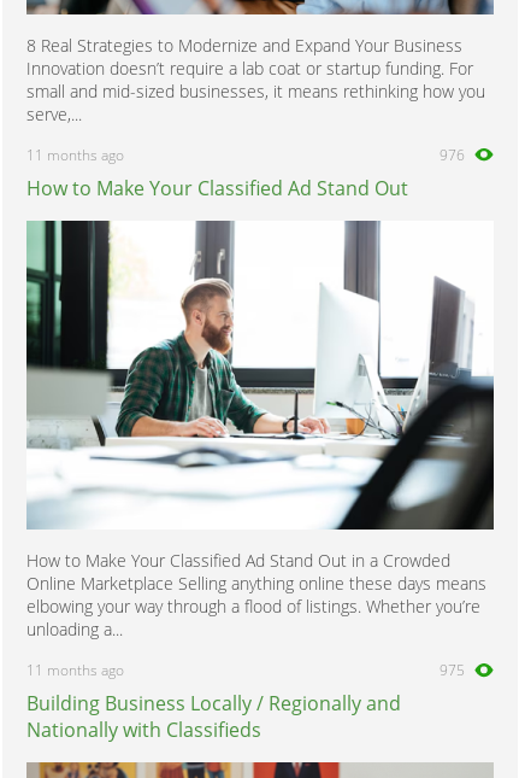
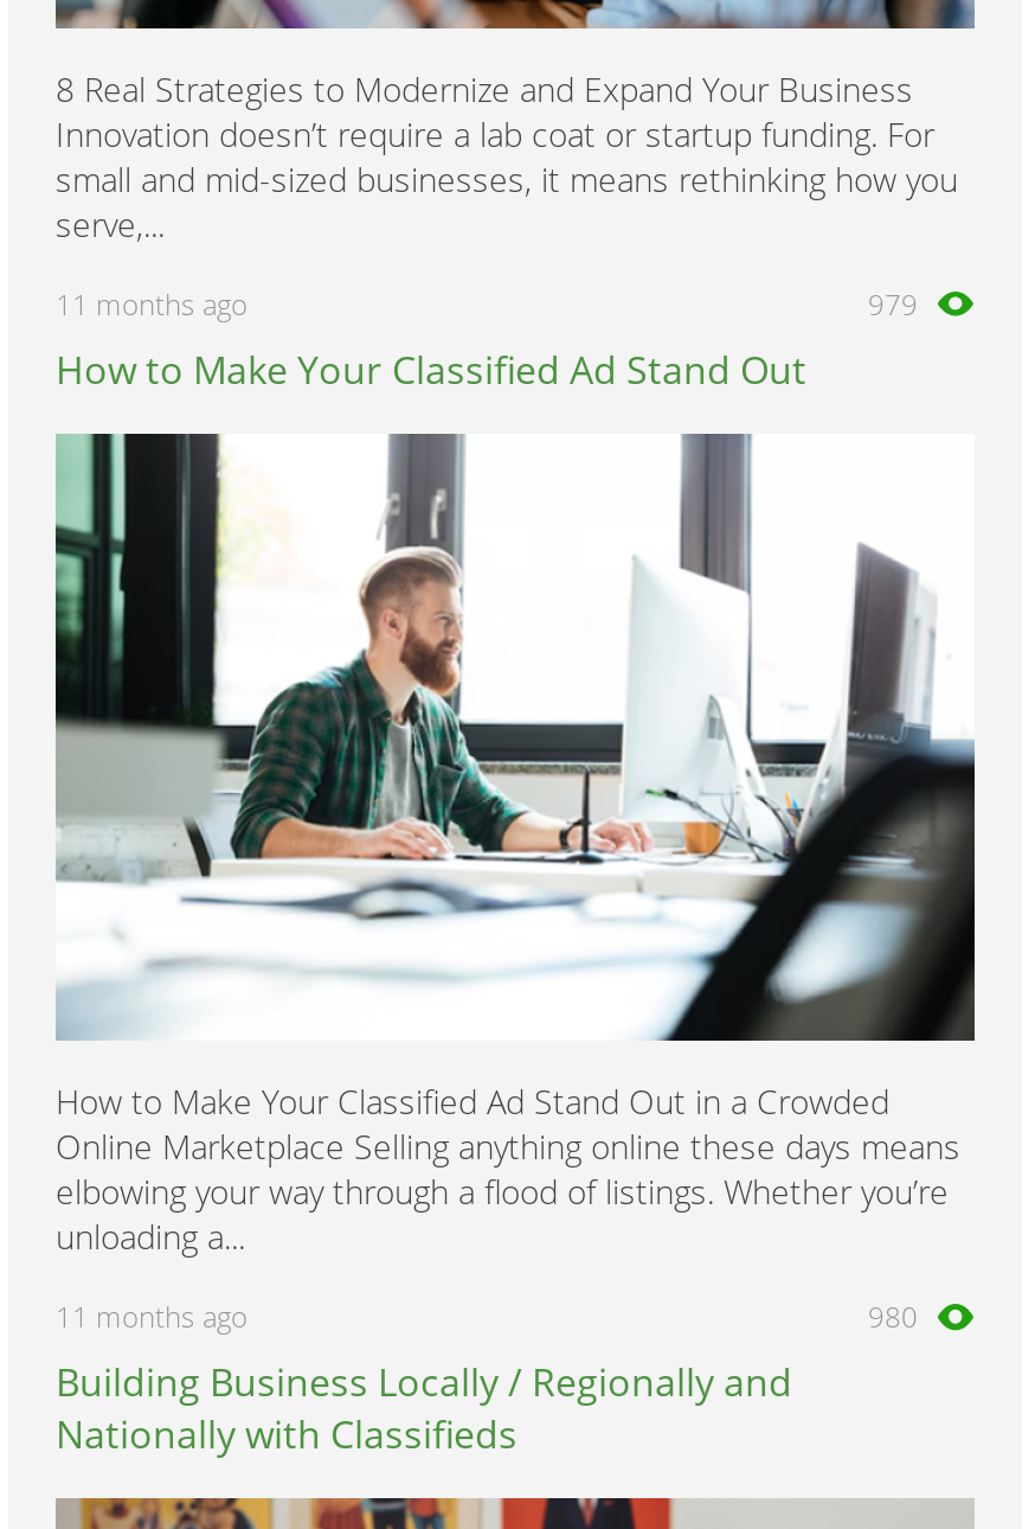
- 976
+ 979

- 975
+ 980
